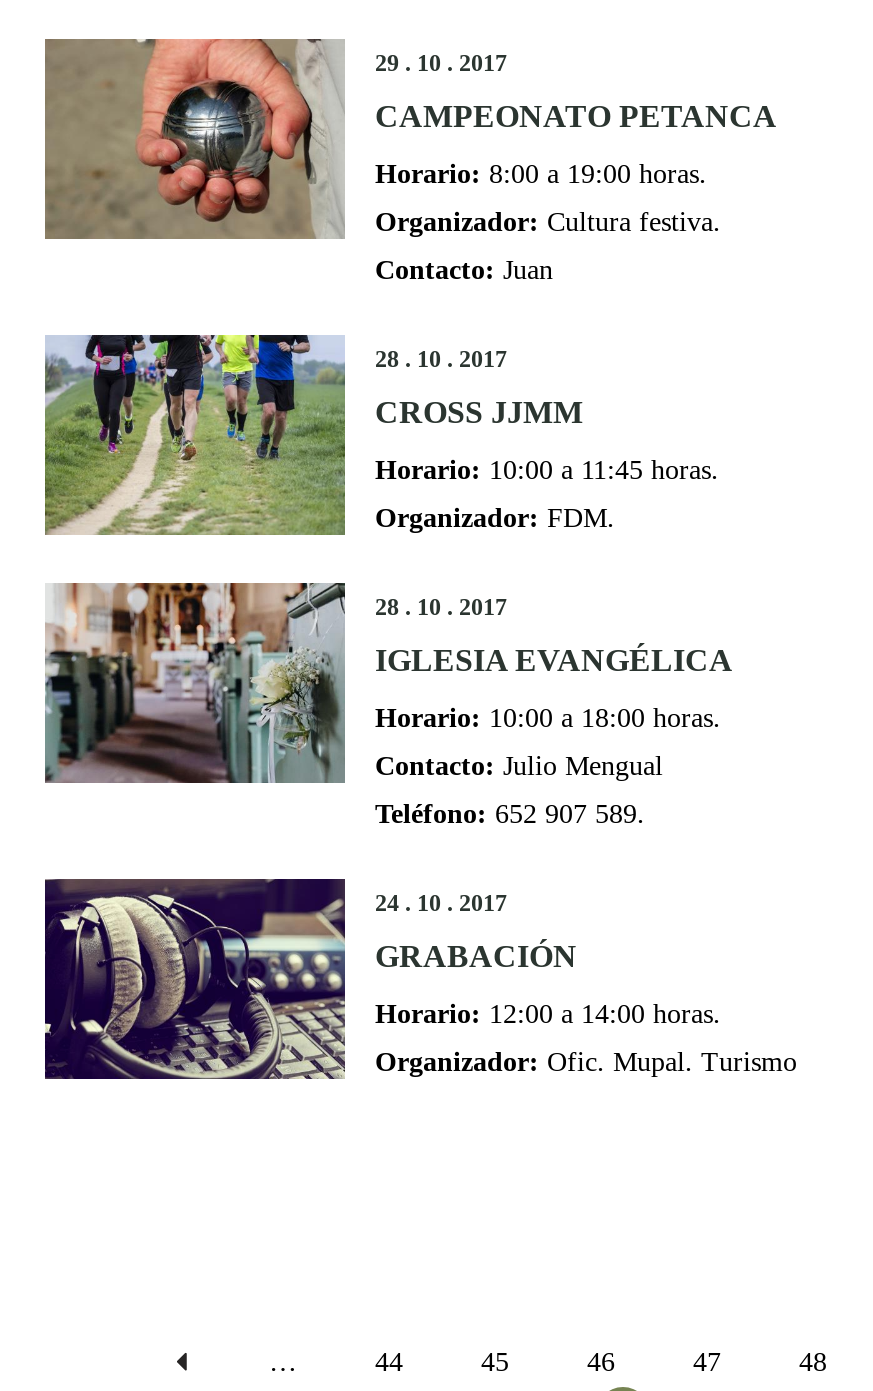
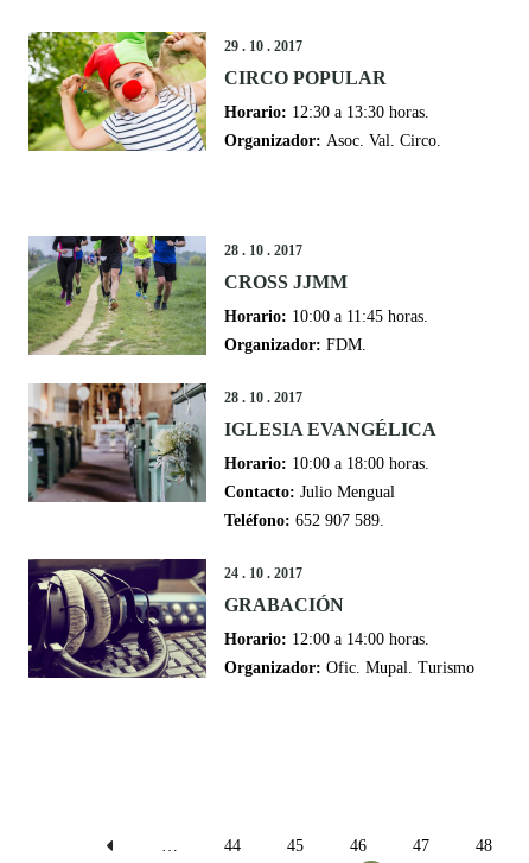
- [image]
- CAMPEONATO PETANCA
- Horario: 8:00 a 19:00 horas.
- Organizador: Cultura festiva.
- Contacto: Juan
+ [image]
+ CIRCO POPULAR
+ Horario: 12:30 a 13:30 horas.
+ Organizador: Asoc. Val. Circo.
